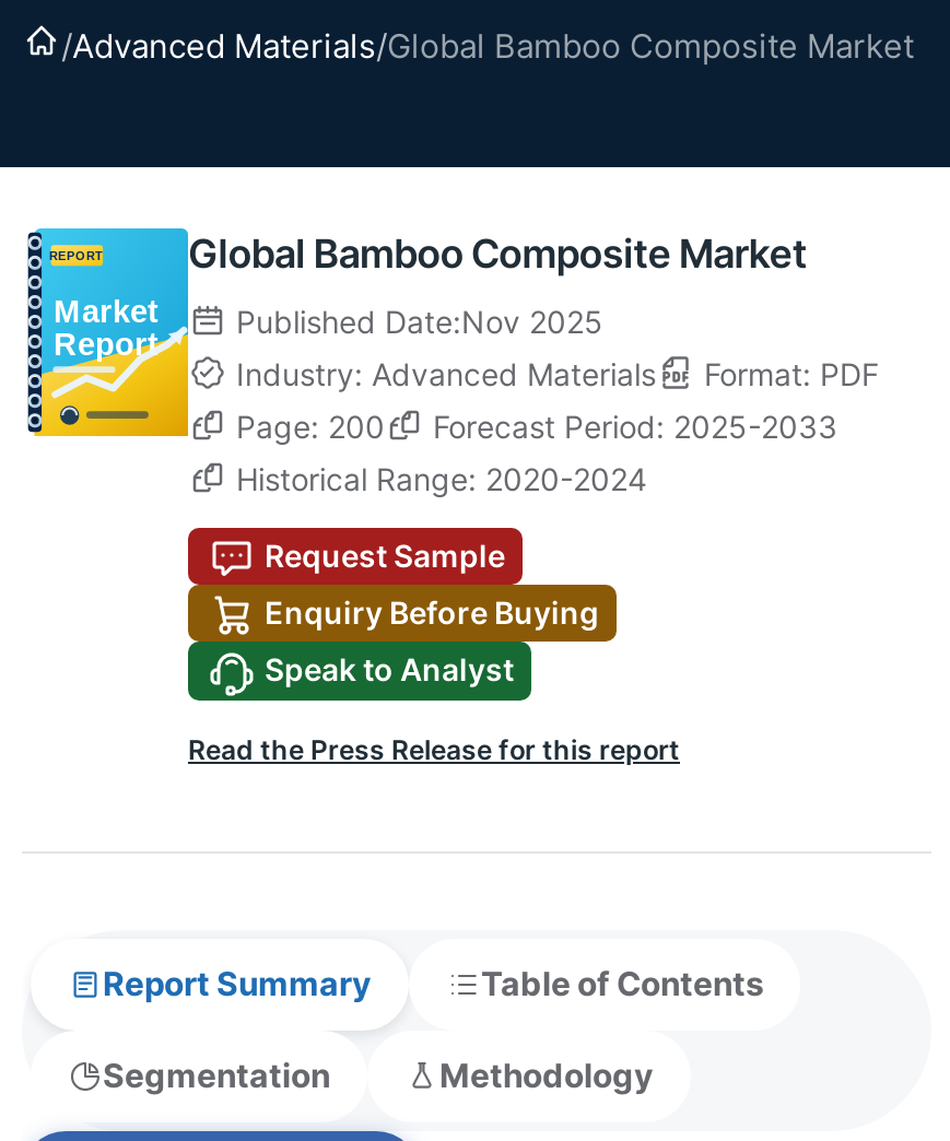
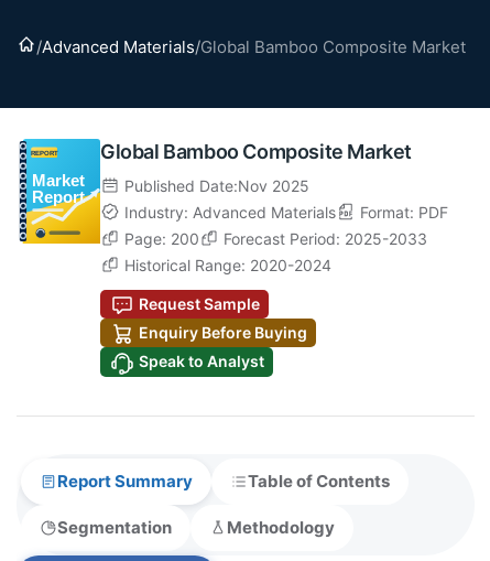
- Read the Press Release for this report
